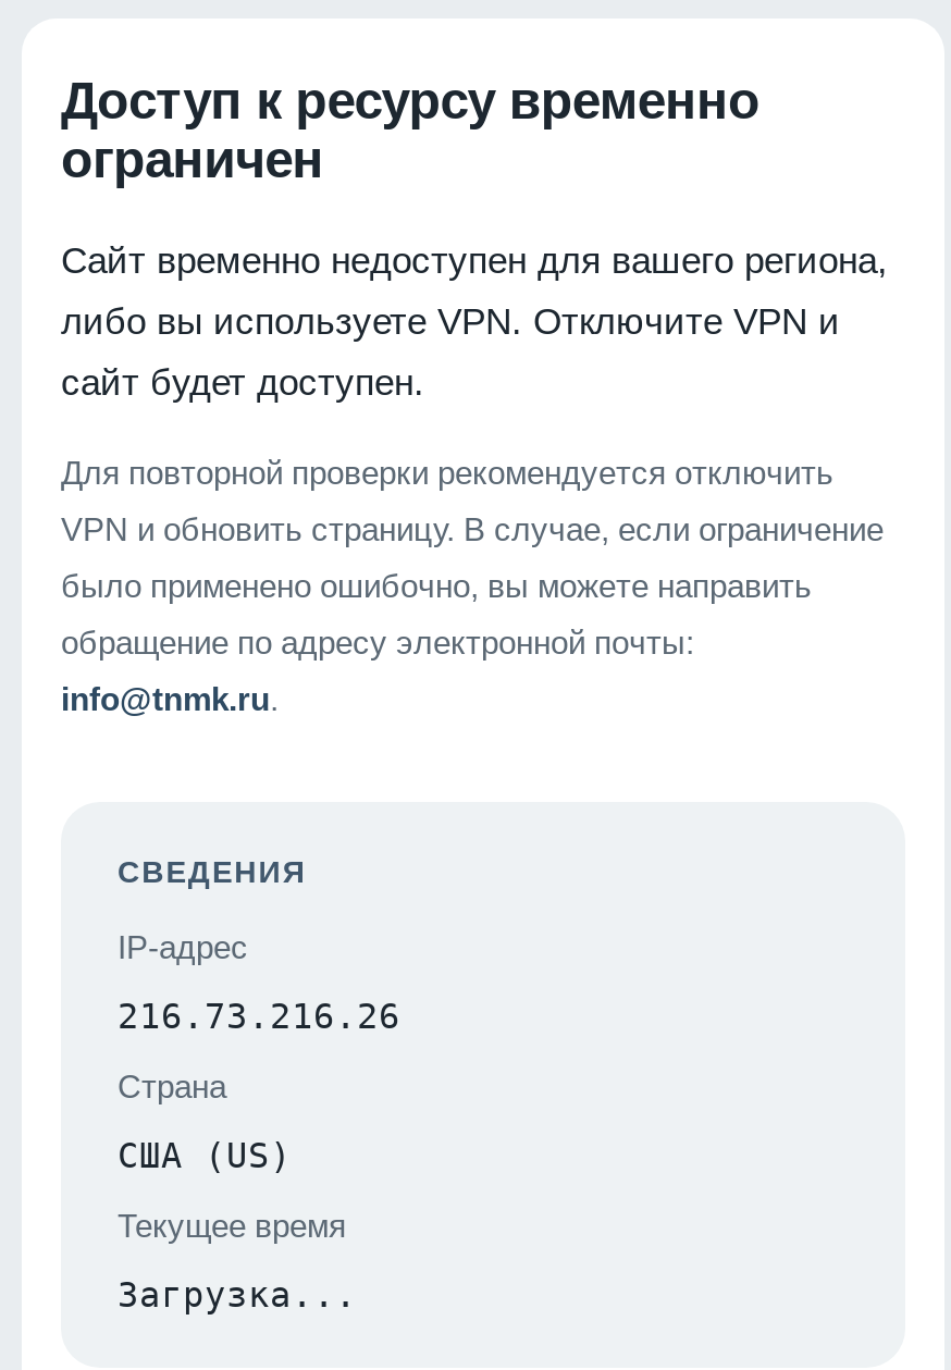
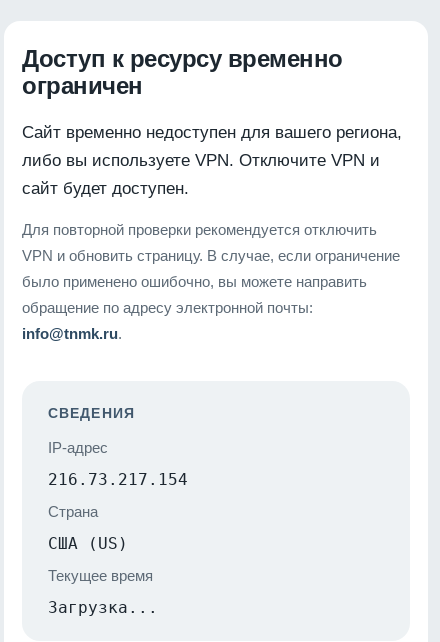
- 216.73.216.26
+ 216.73.217.154
